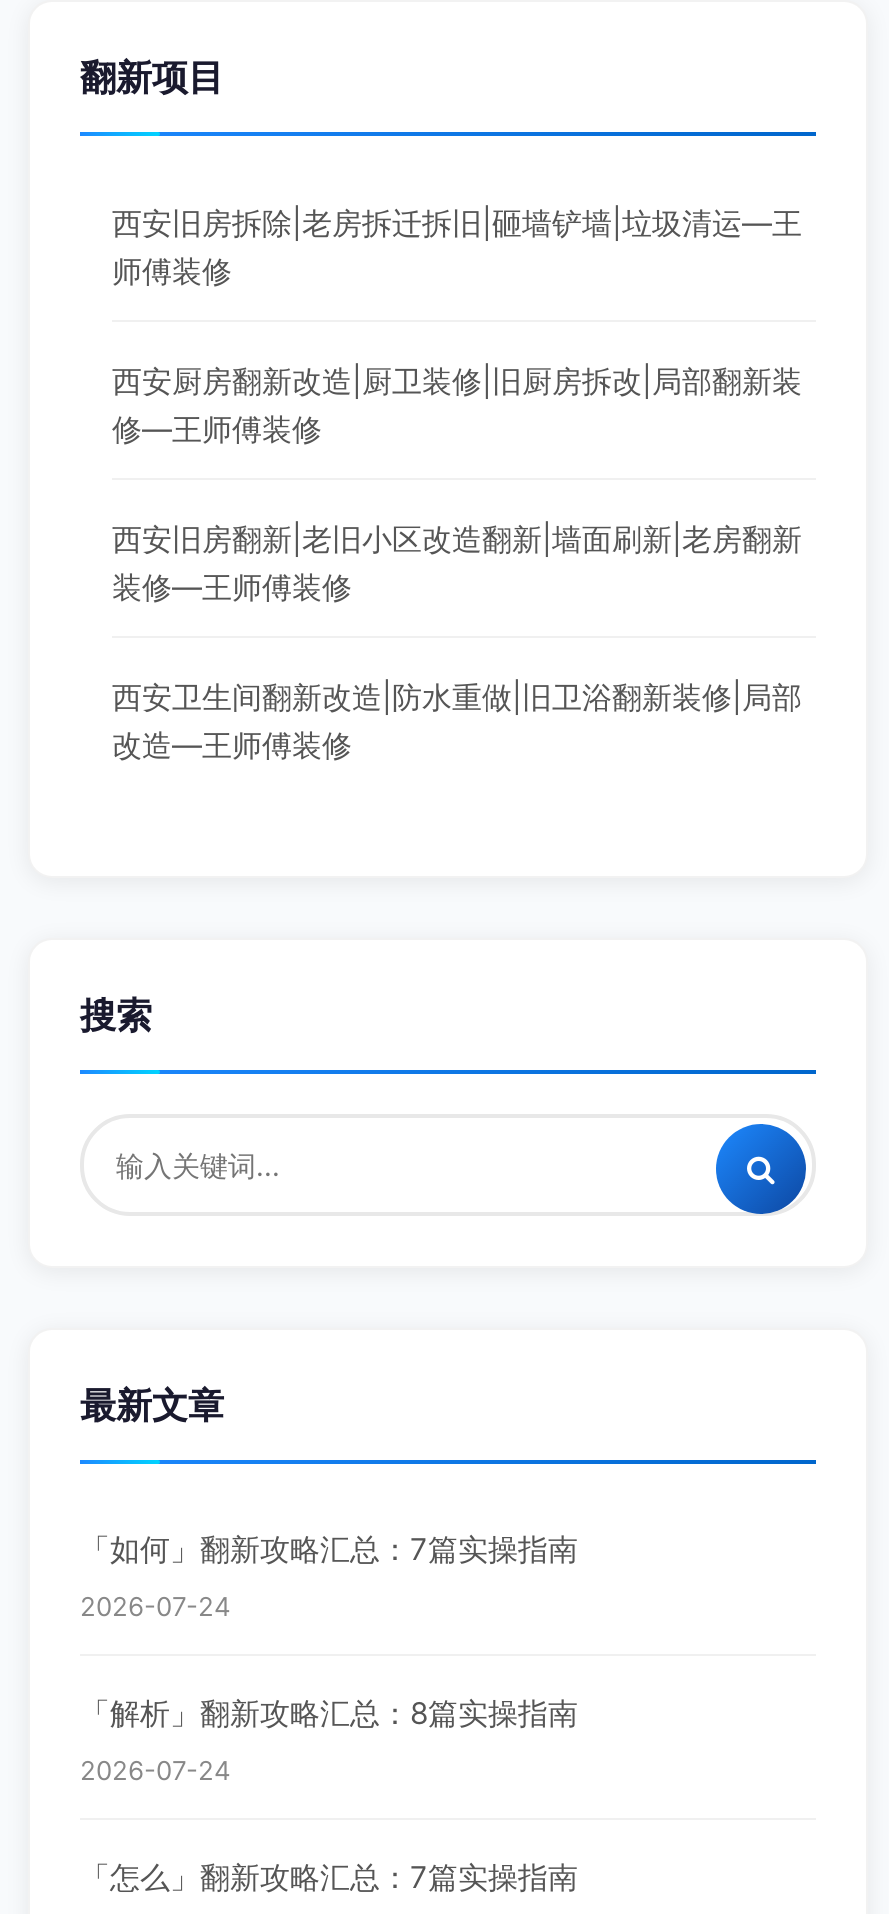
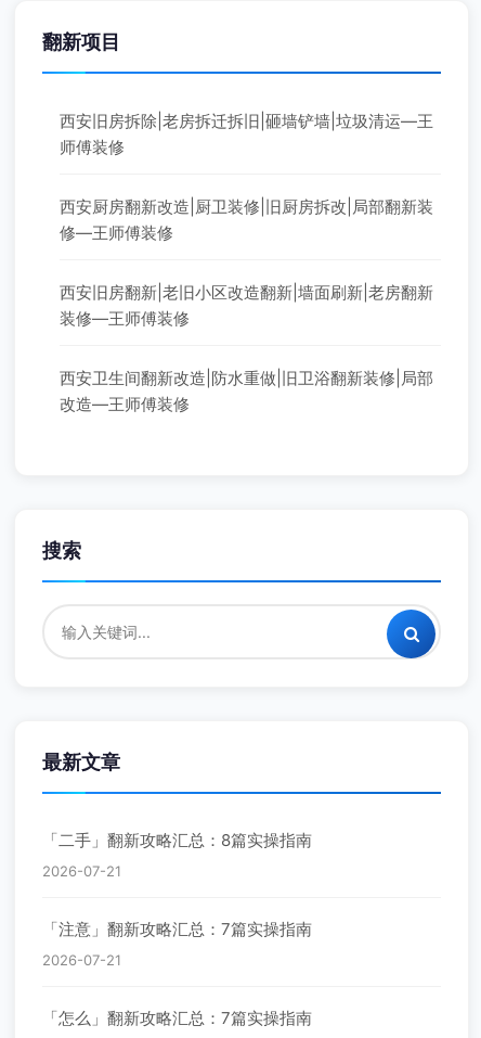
- 「如何」翻新攻略汇总：7篇实操指南
+ 「二手」翻新攻略汇总：8篇实操指南

- 2026-07-24
+ 2026-07-21

- 「解析」翻新攻略汇总：8篇实操指南
+ 「注意」翻新攻略汇总：7篇实操指南

- 2026-07-24
+ 2026-07-21
